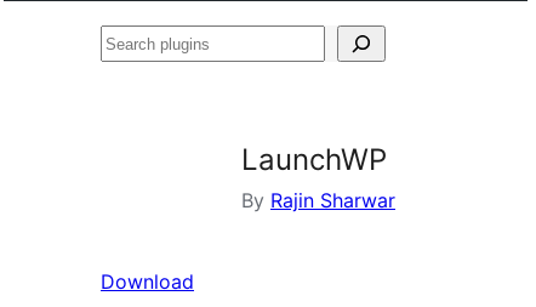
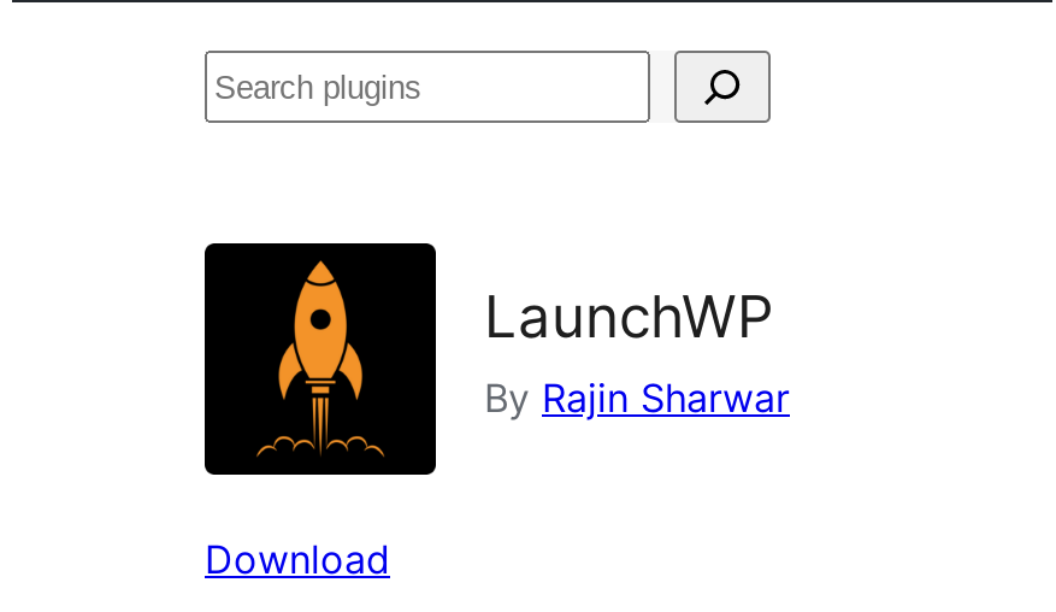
+ [image]
